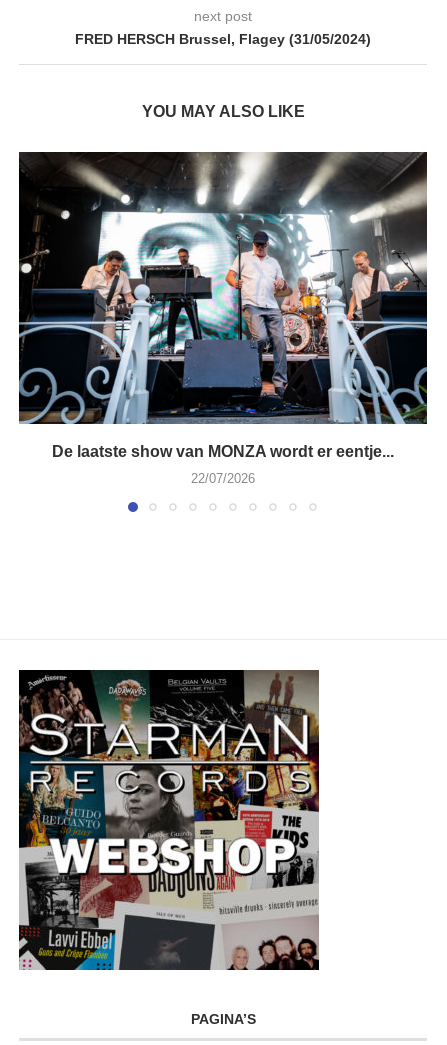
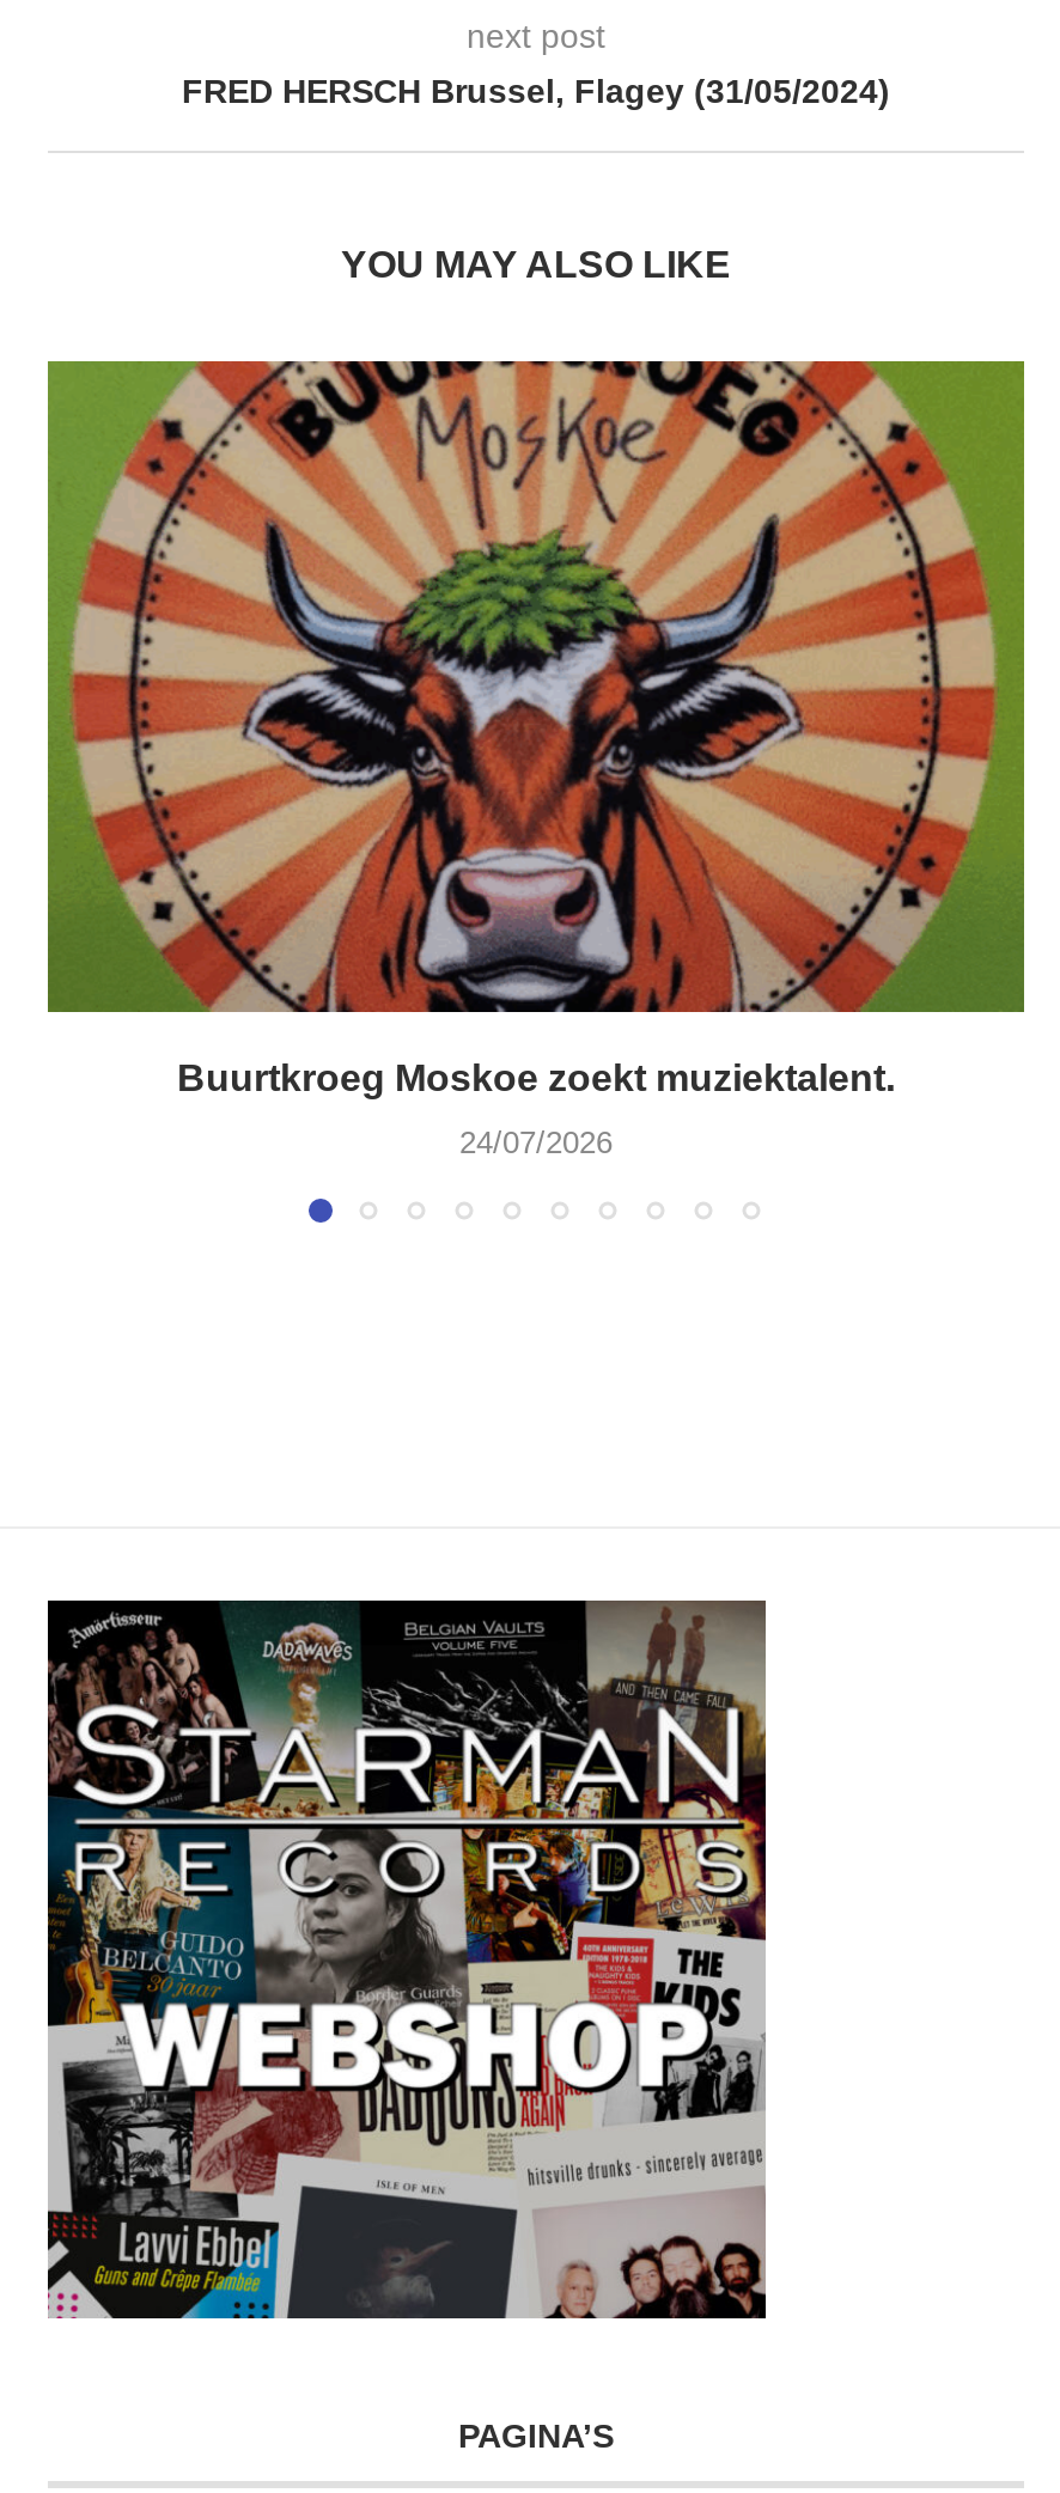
- [image]
- De laatste show van MONZA wordt er eentje...
+ [image]
+ Buurtkroeg Moskoe zoekt muziektalent.

- 22/07/2026
+ 24/07/2026
